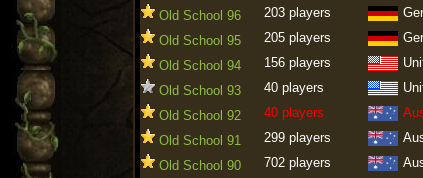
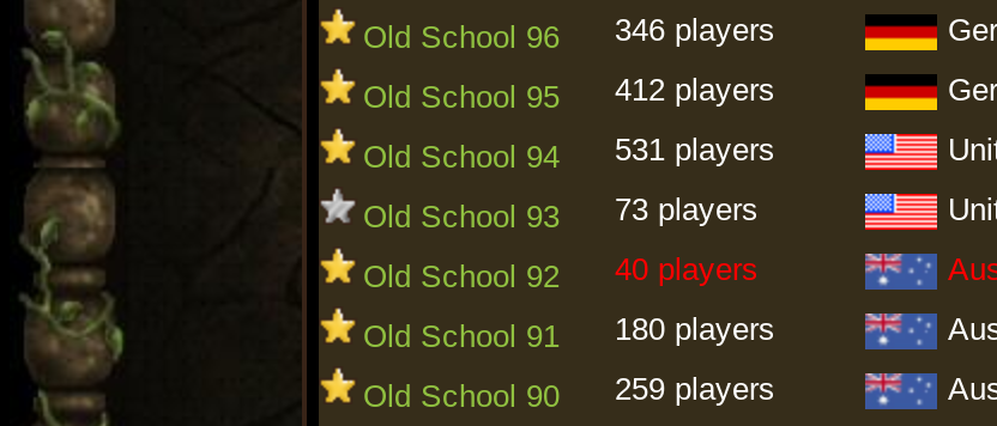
- Old School 96 203 players
+ Old School 96 346 players

- Old School 95 205 players
+ Old School 95 412 players

- Old School 94 156 players
+ Old School 94 531 players

- Old School 93 40 players
+ Old School 93 73 players

- Old School 91 299 players
+ Old School 91 180 players

- Old School 90 702 players
+ Old School 90 259 players
